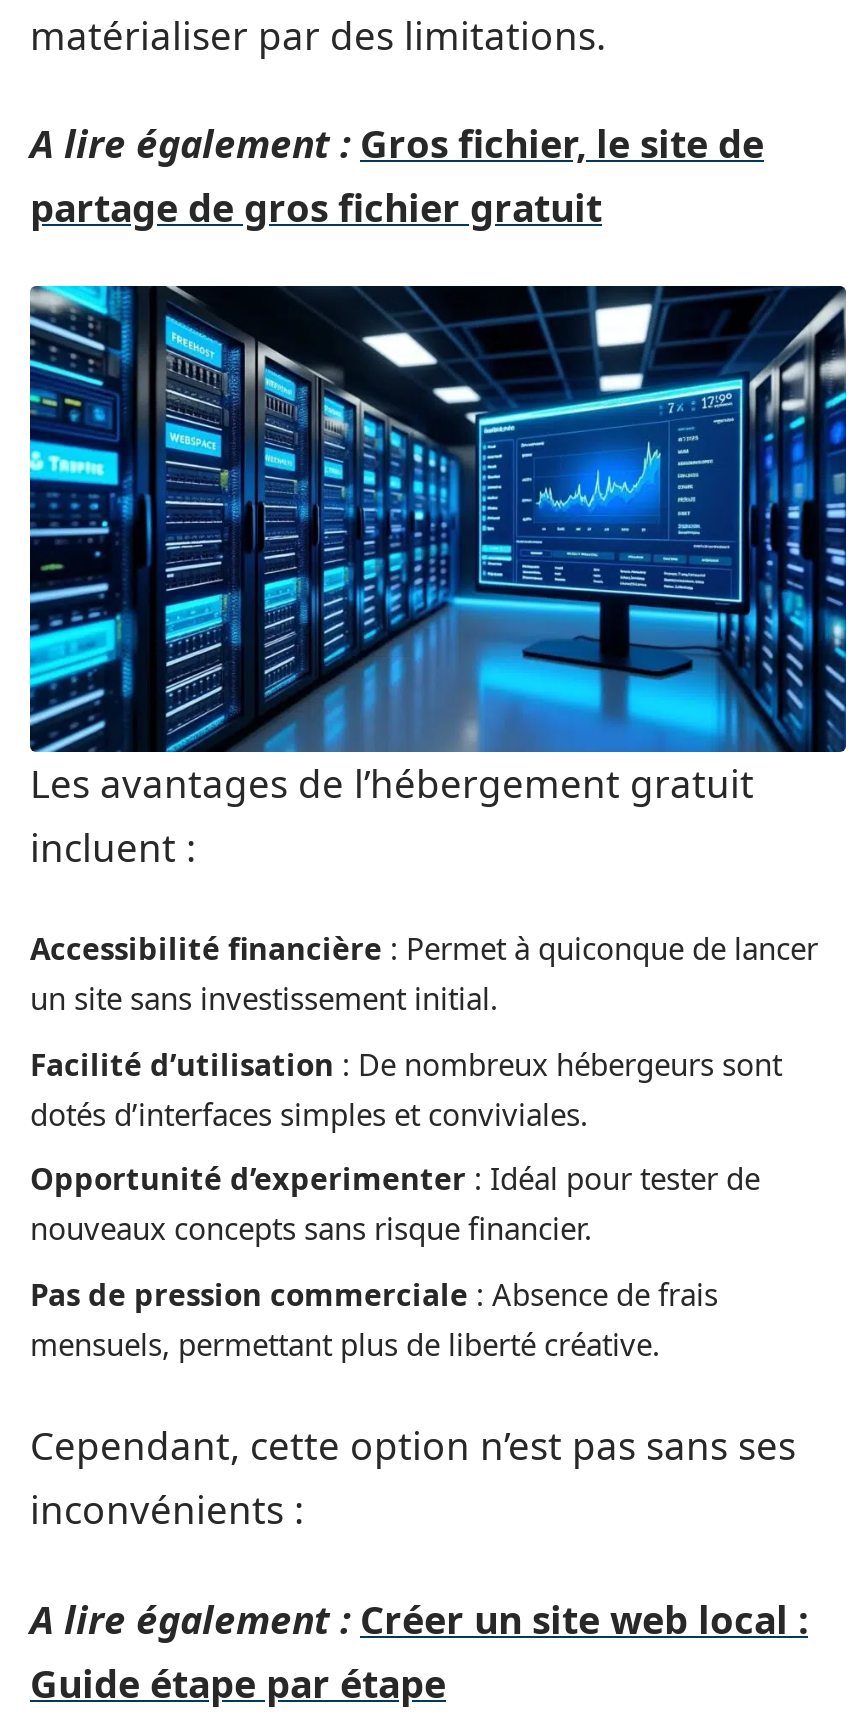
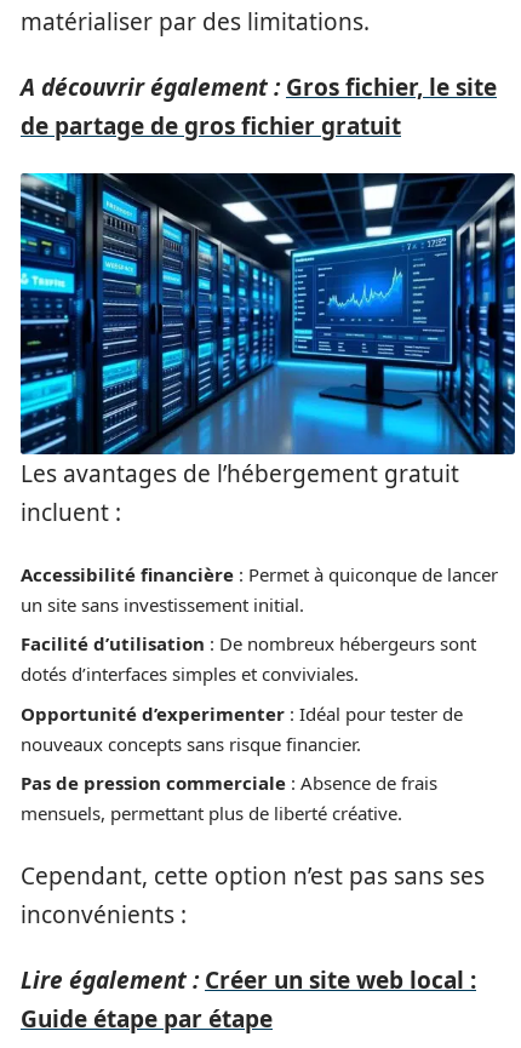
- A lire également : Gros fichier, le site de
- partage de gros fichier gratuit
+ A découvrir également : Gros fichier, le site
+ de partage de gros fichier gratuit

- A lire également : Créer un site web local :
+ Lire également : Créer un site web local :
